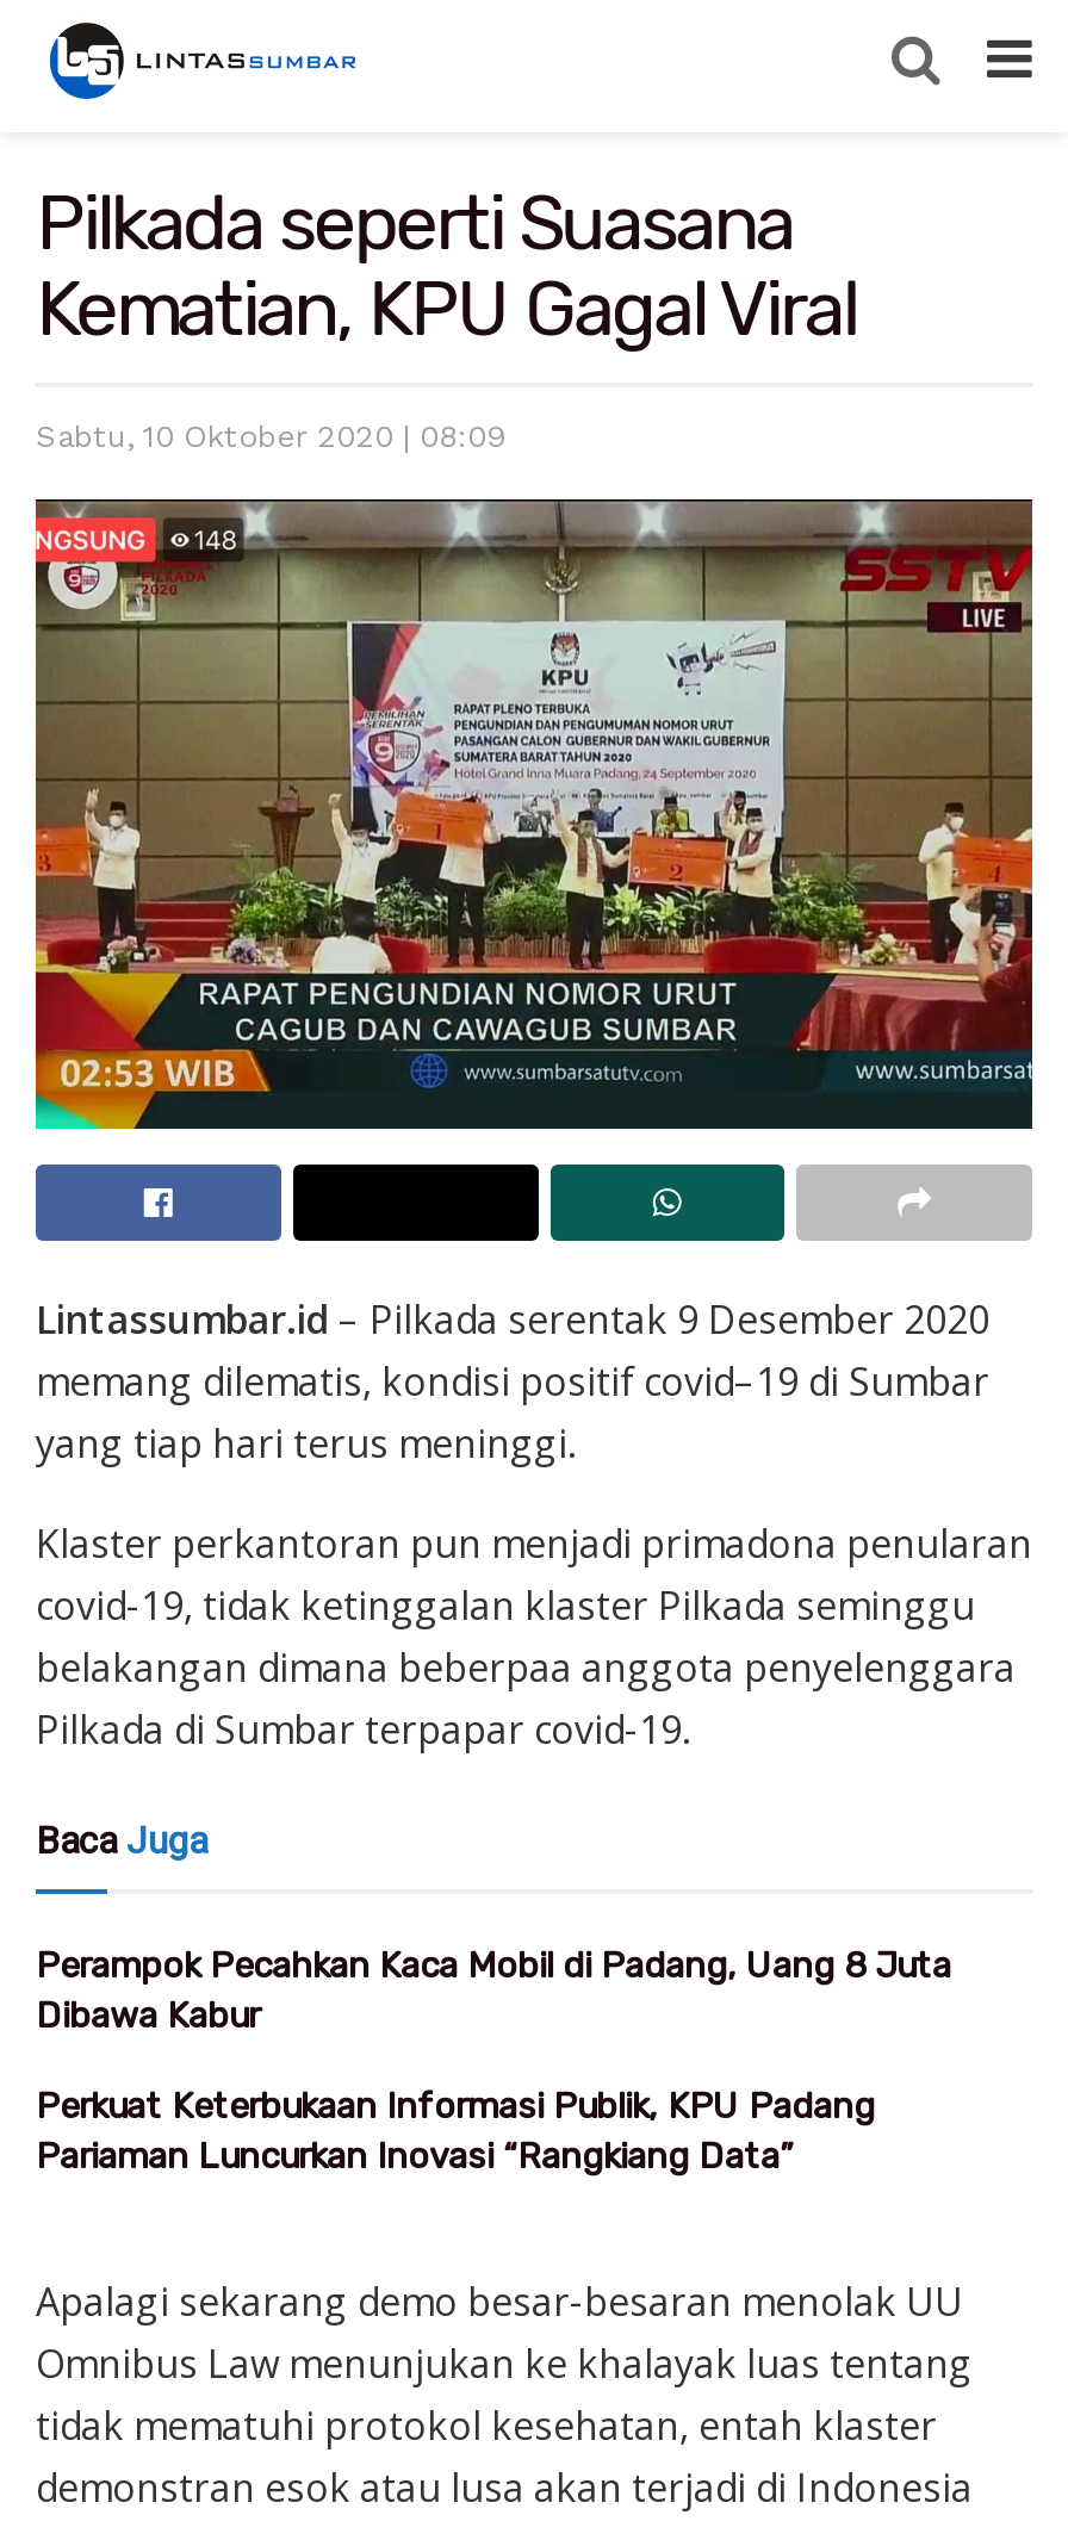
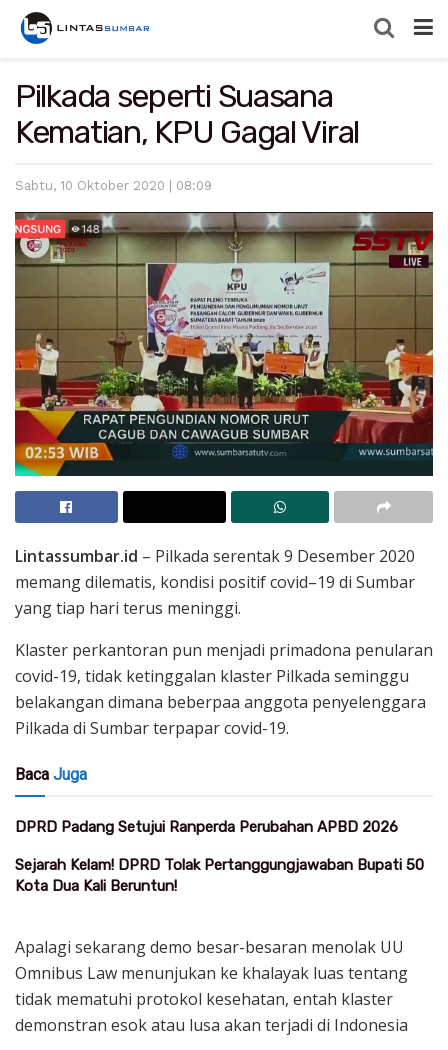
- Perampok Pecahkan Kaca Mobil di Padang, Uang 8 Juta
- Dibawa Kabur
+ DPRD Padang Setujui Ranperda Perubahan APBD 2026

- Perkuat Keterbukaan Informasi Publik, KPU Padang
- Pariaman Luncurkan Inovasi “Rangkiang Data”
+ Sejarah Kelam! DPRD Tolak Pertanggungjawaban Bupati 50
+ Kota Dua Kali Beruntun!
